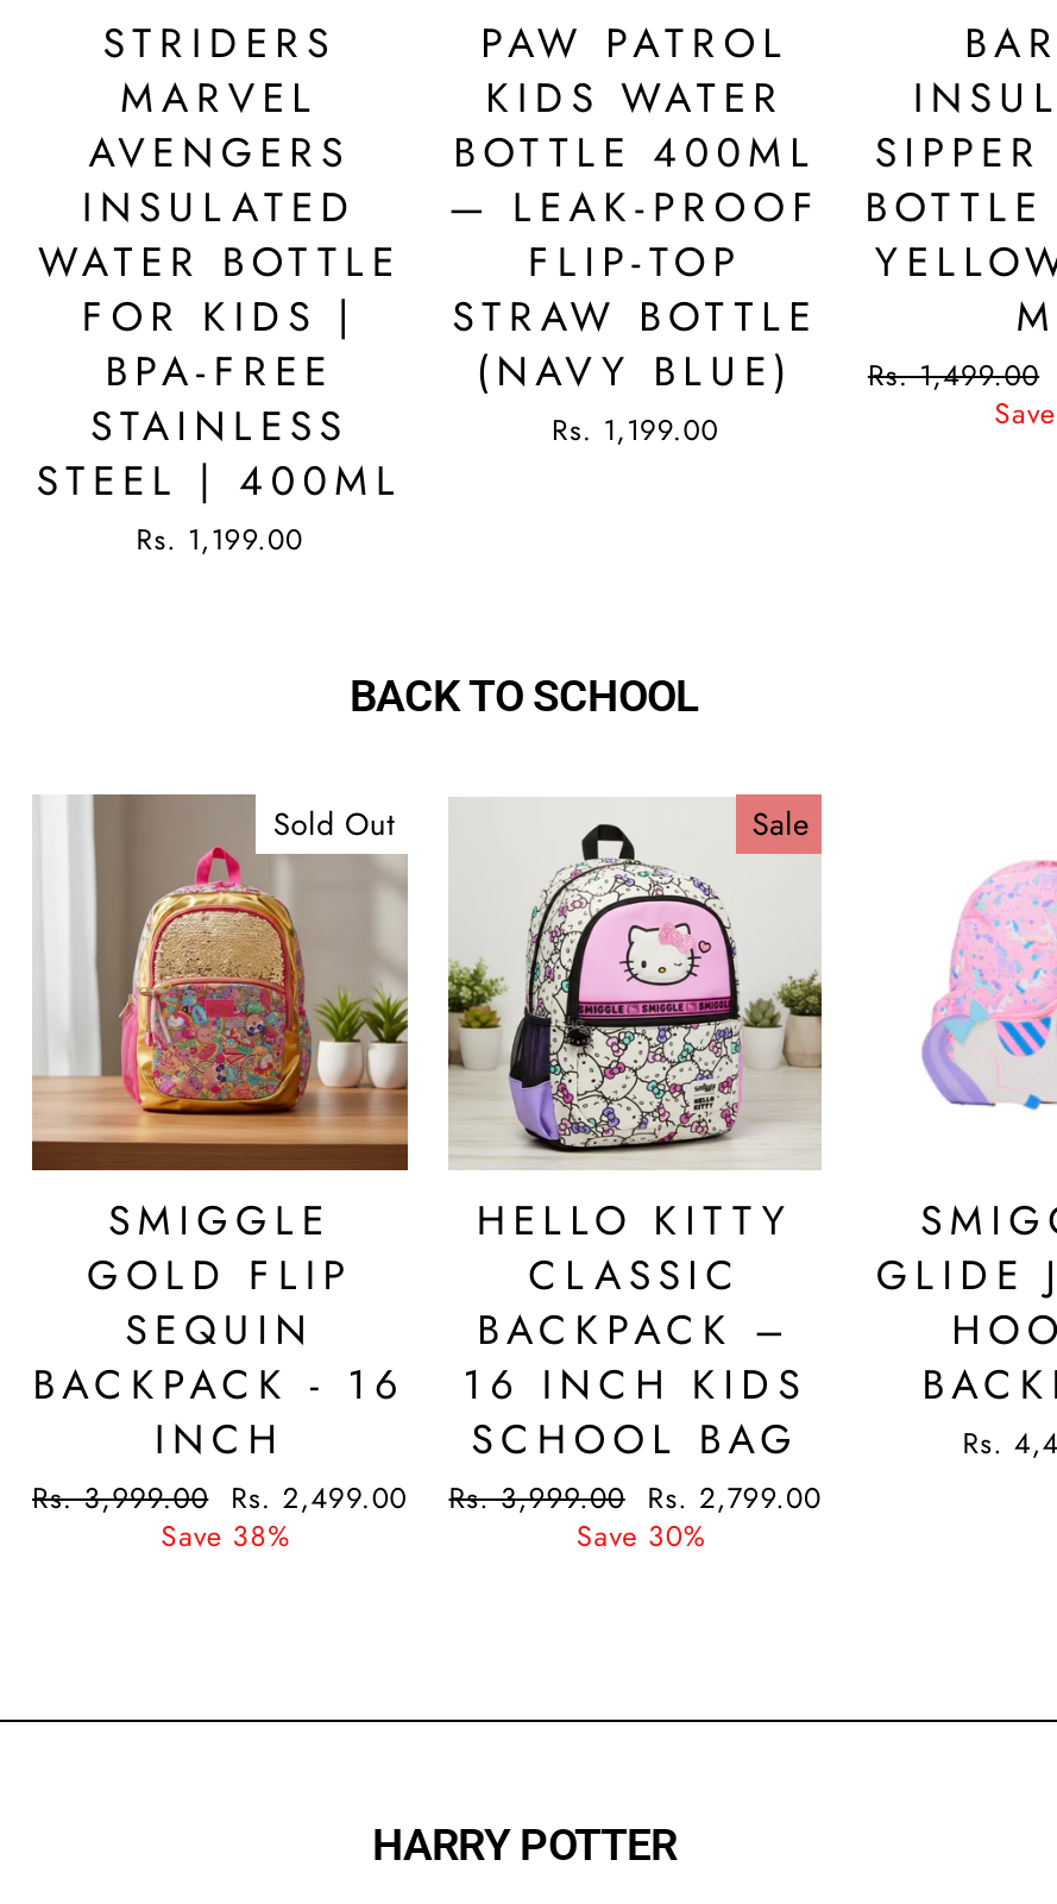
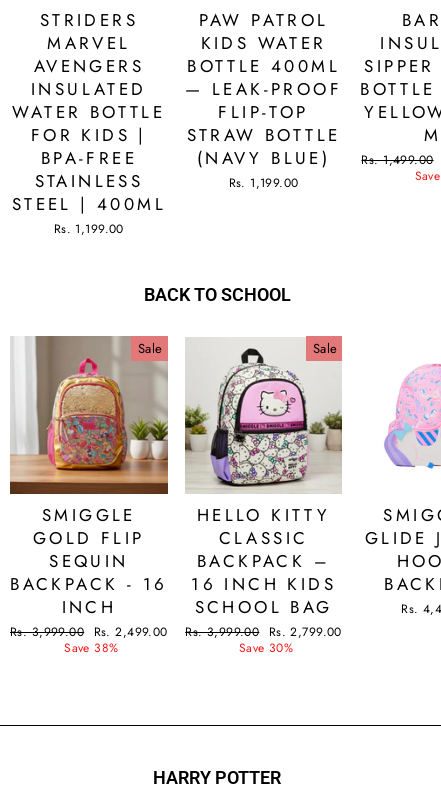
- Sold Out
+ Sale
